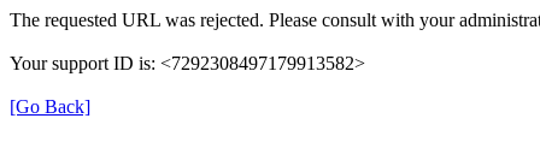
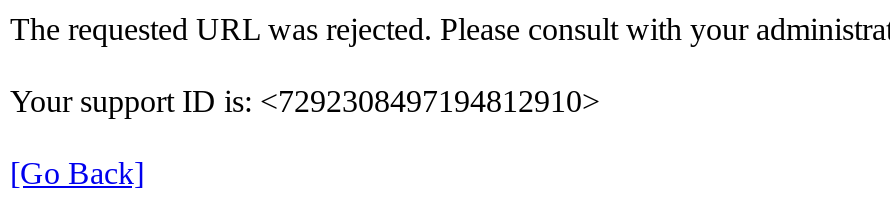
- Your support ID is: <7292308497179913582>
+ Your support ID is: <7292308497194812910>
